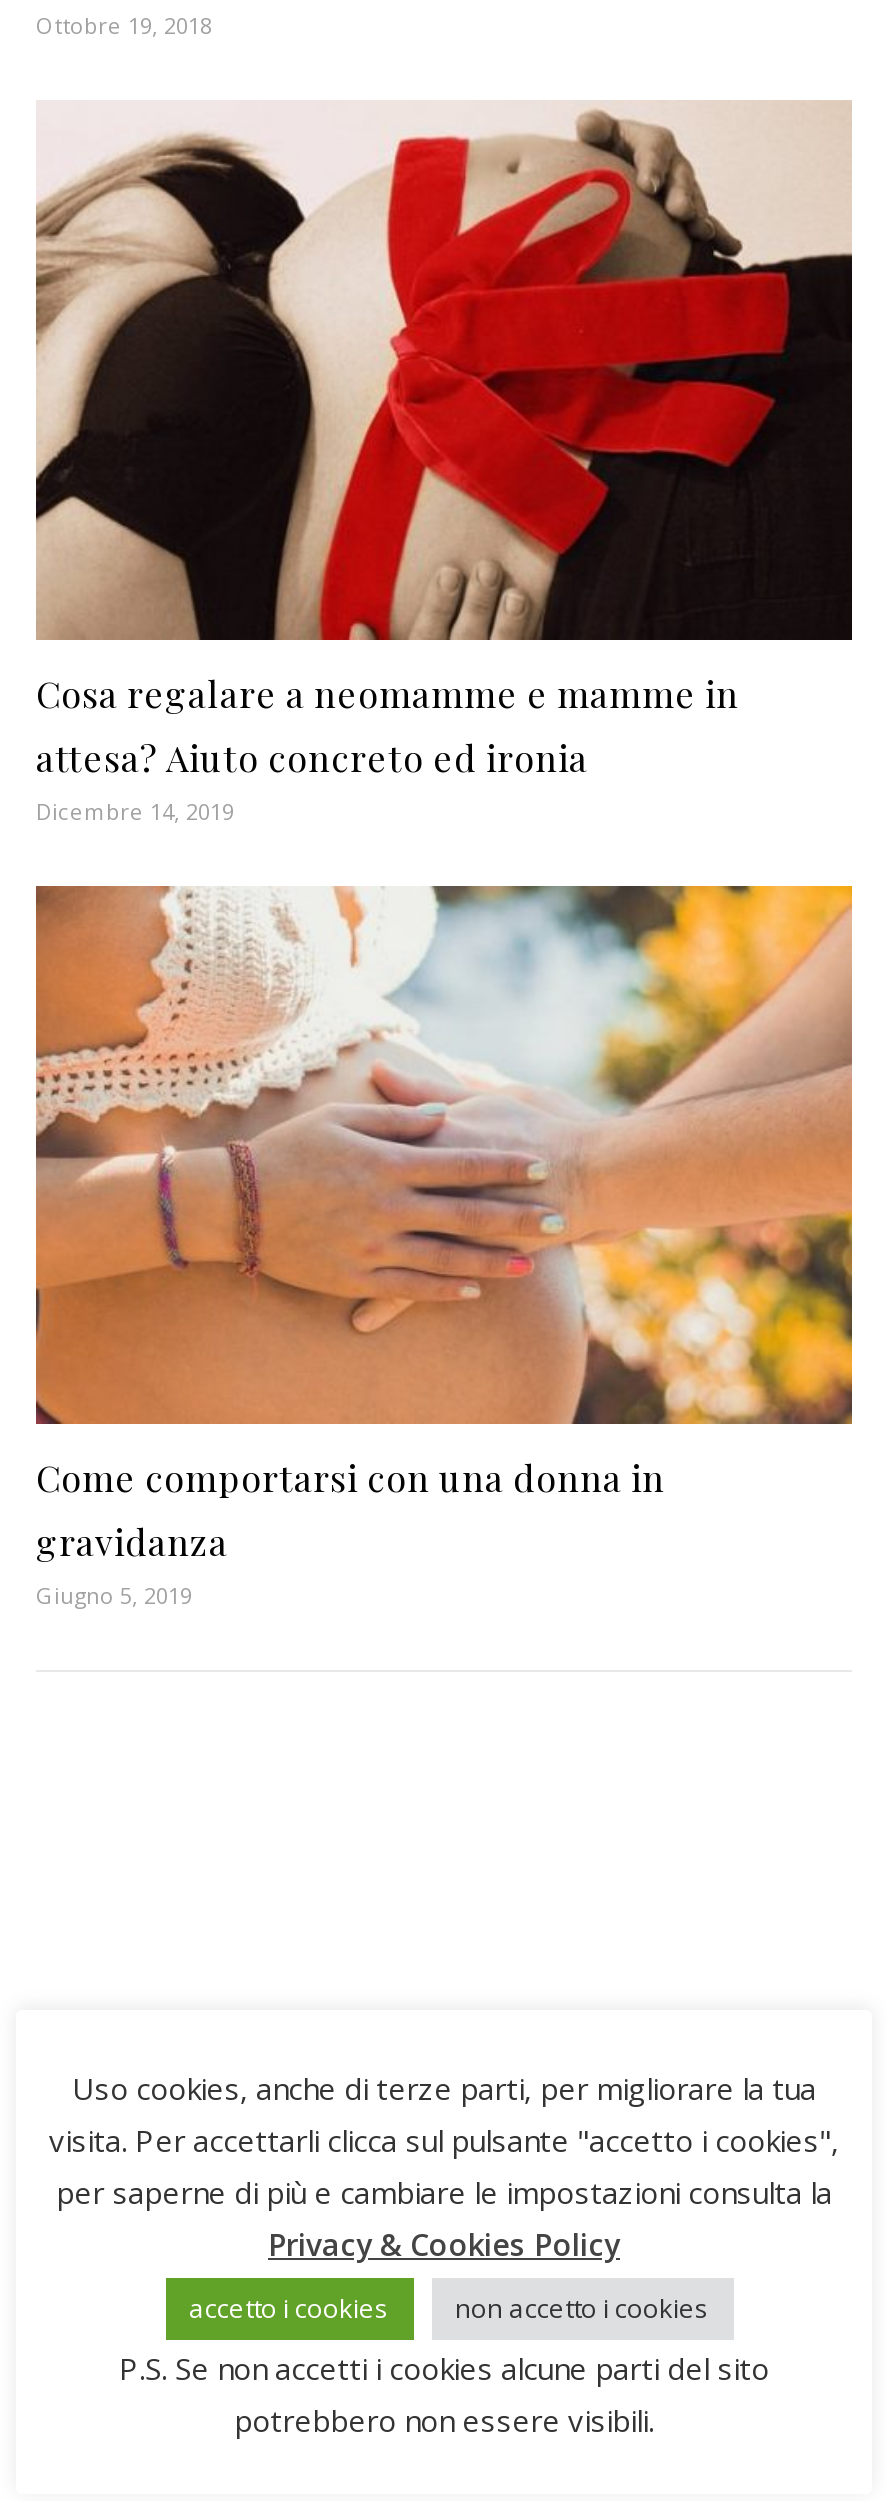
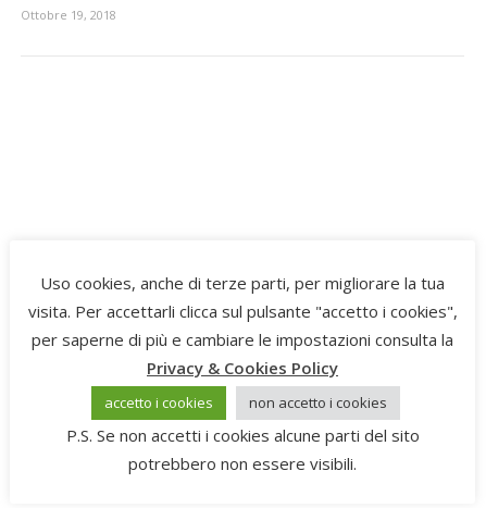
- [image]
- Cosa regalare a neomamme e mamme in
- attesa? Aiuto concreto ed ironia
- Dicembre 14, 2019

- [image]
- Come comportarsi con una donna in
- gravidanza
- Giugno 5, 2019
